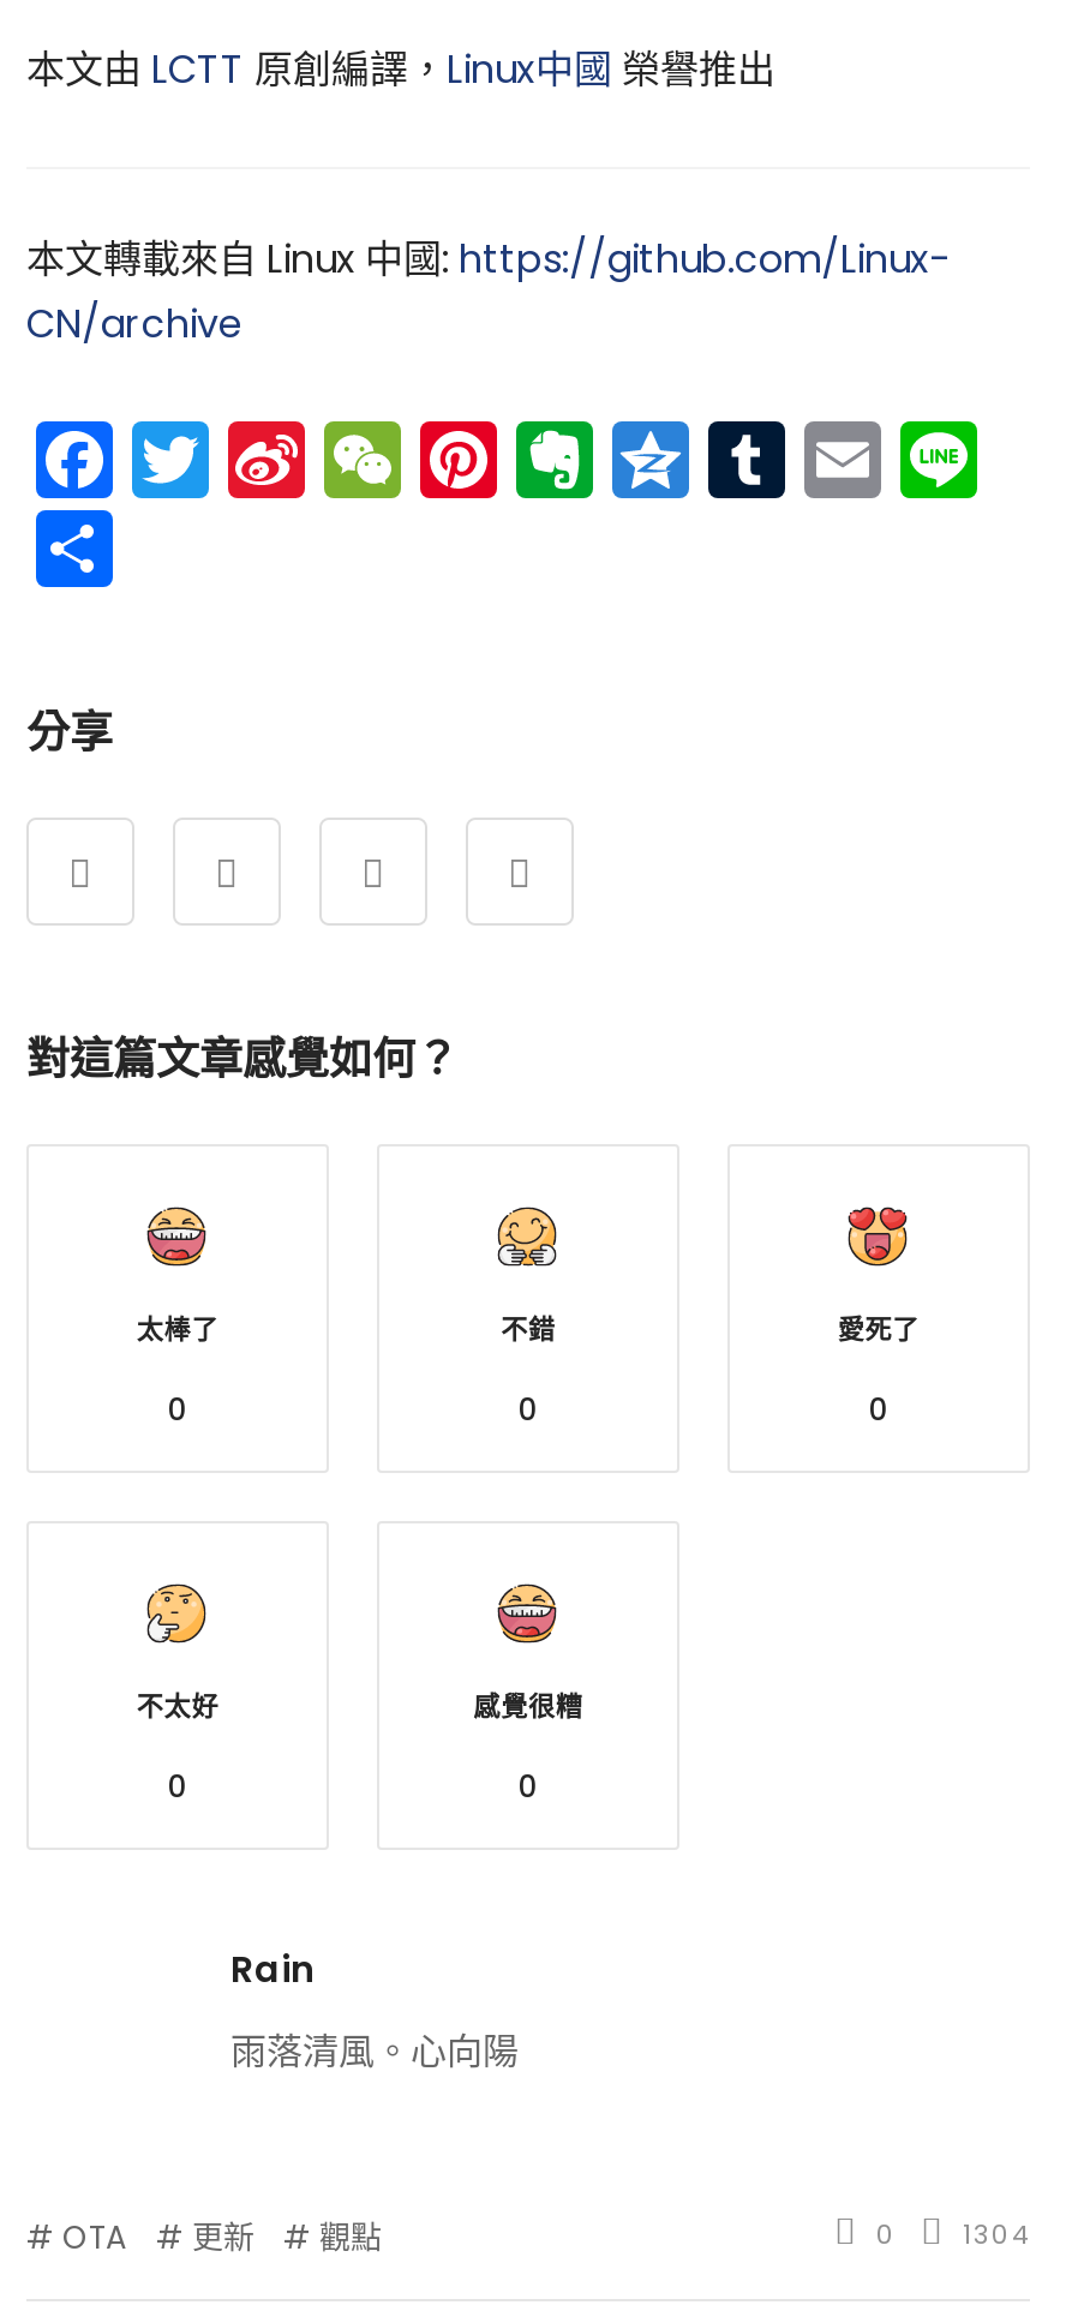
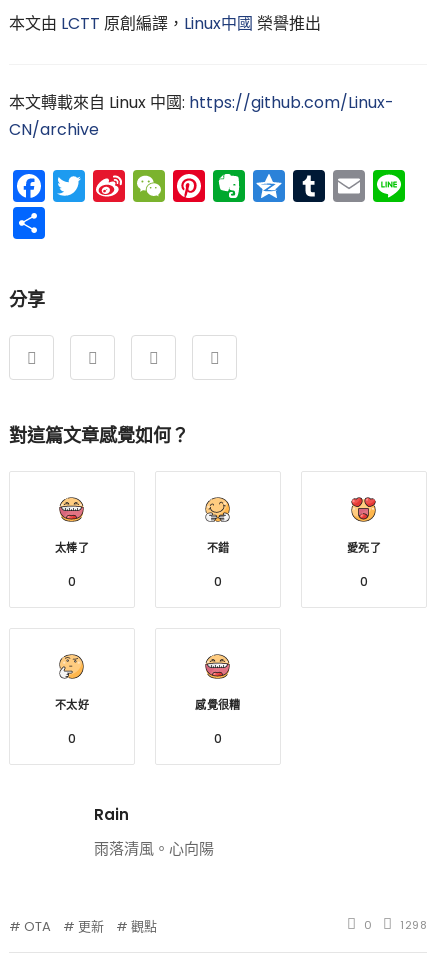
- 0 1304
+ 0 1298
